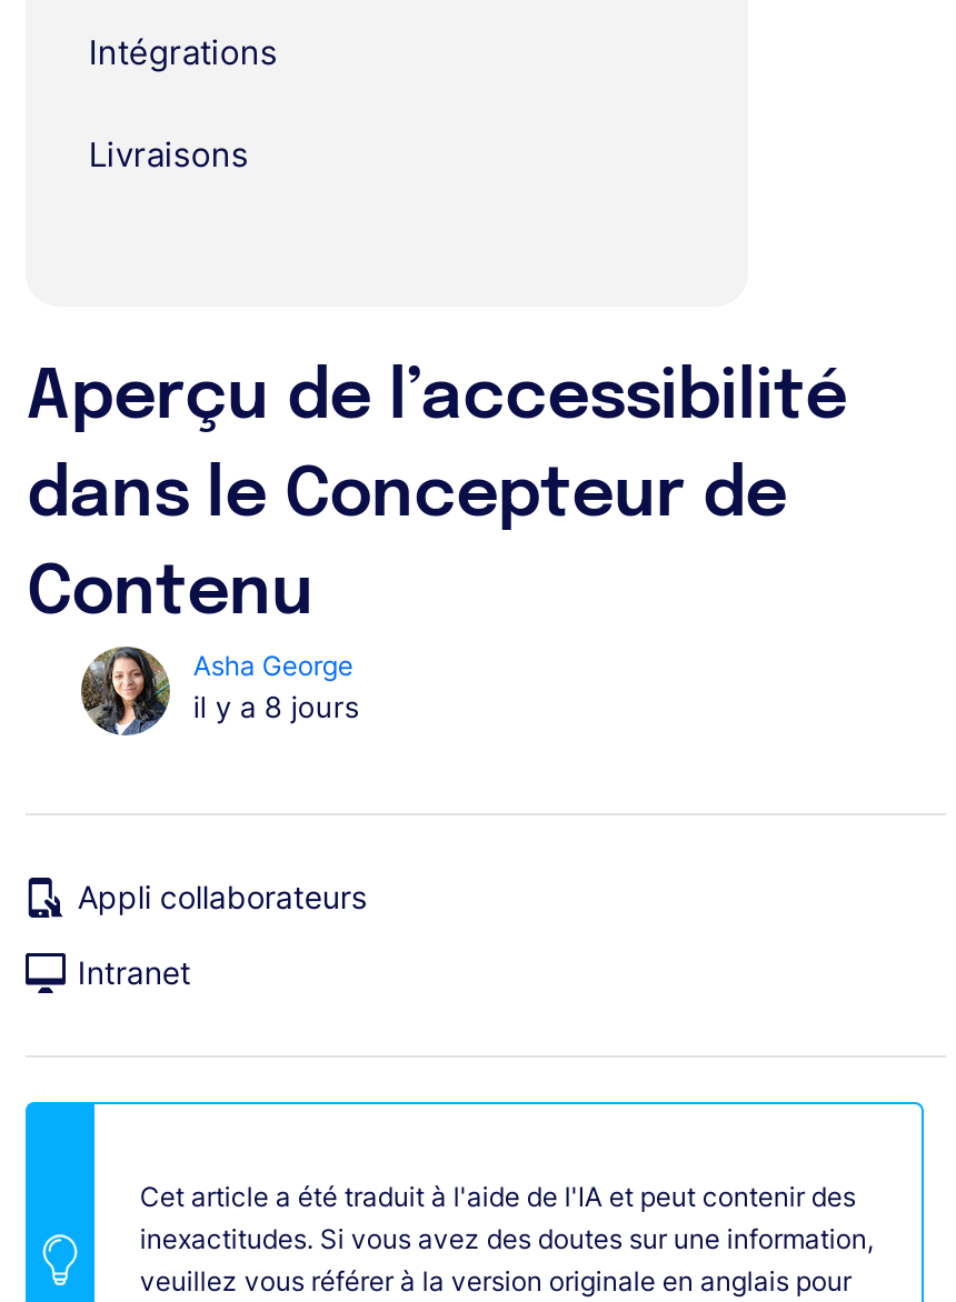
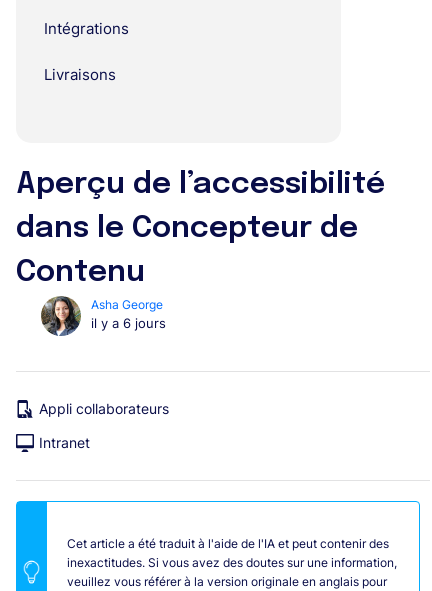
- il y a 8 jours
+ il y a 6 jours
